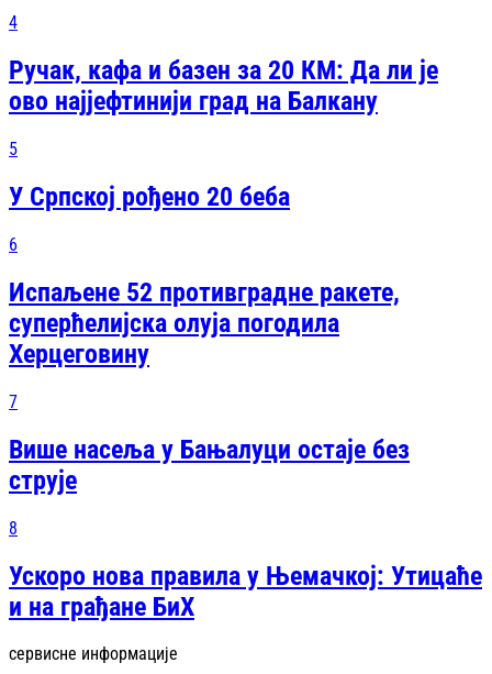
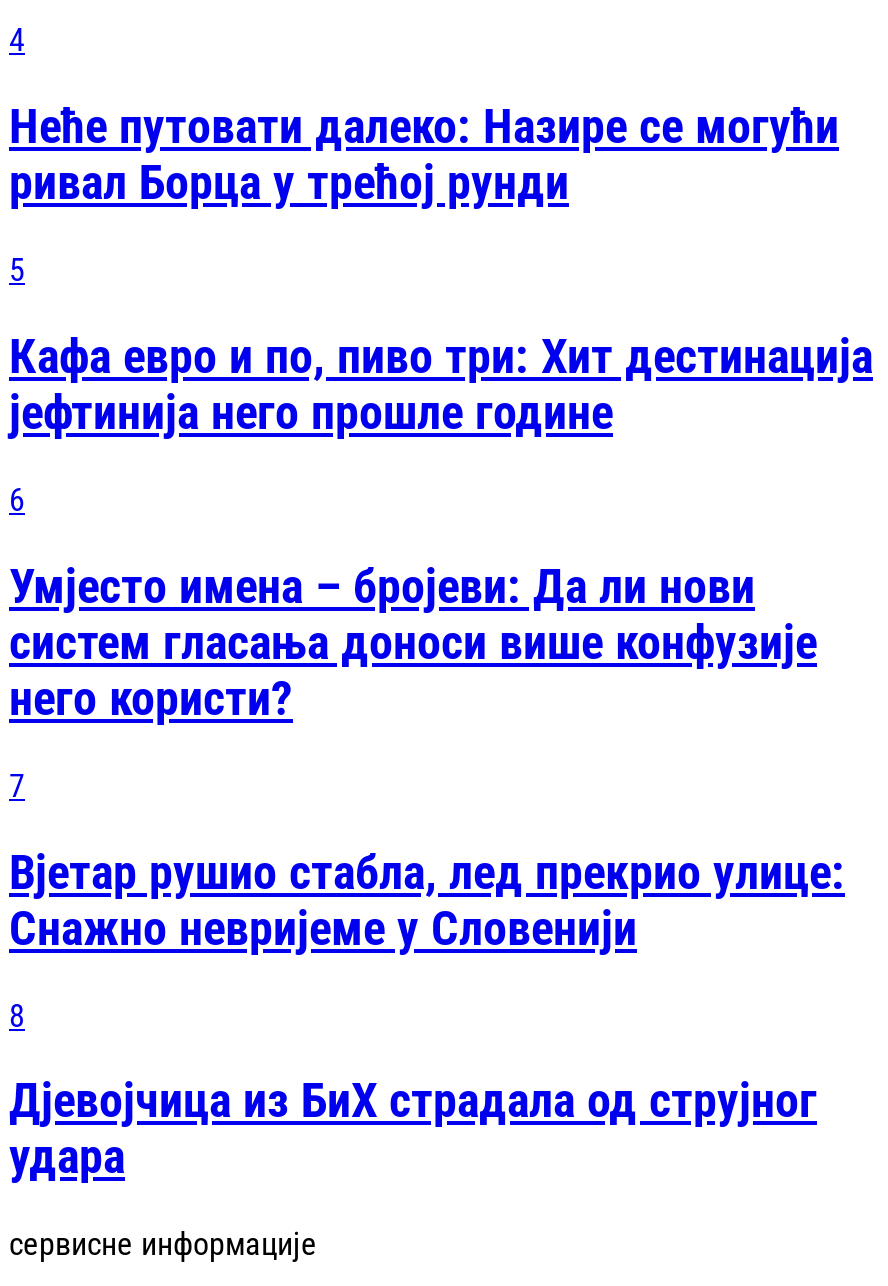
- Ручак, кафа и базен за 20 КМ: Да ли је
- ово најјефтинији град на Балкану
+ Неће путовати далеко: Назире се могући
+ ривал Борца у трећој рунди

- У Српској рођено 20 беба
+ Кафа евро и по, пиво три: Хит дестинација
+ јефтинија него прошле године

- Испаљене 52 противградне ракете,
- суперћелијска олуја погодила
- Херцеговину
+ Умјесто имена – бројеви: Да ли нови
+ систем гласања доноси више конфузије
+ него користи?

- Више насеља у Бањалуци остаје без
- струје
+ Вјетар рушио стабла, лед прекрио улице:
+ Снажно невријеме у Словенији

- Ускоро нова правила у Њемачкој: Утицаће
- и на грађане БиХ
+ Дјевојчица из БиХ страдала од струјног
+ удара
